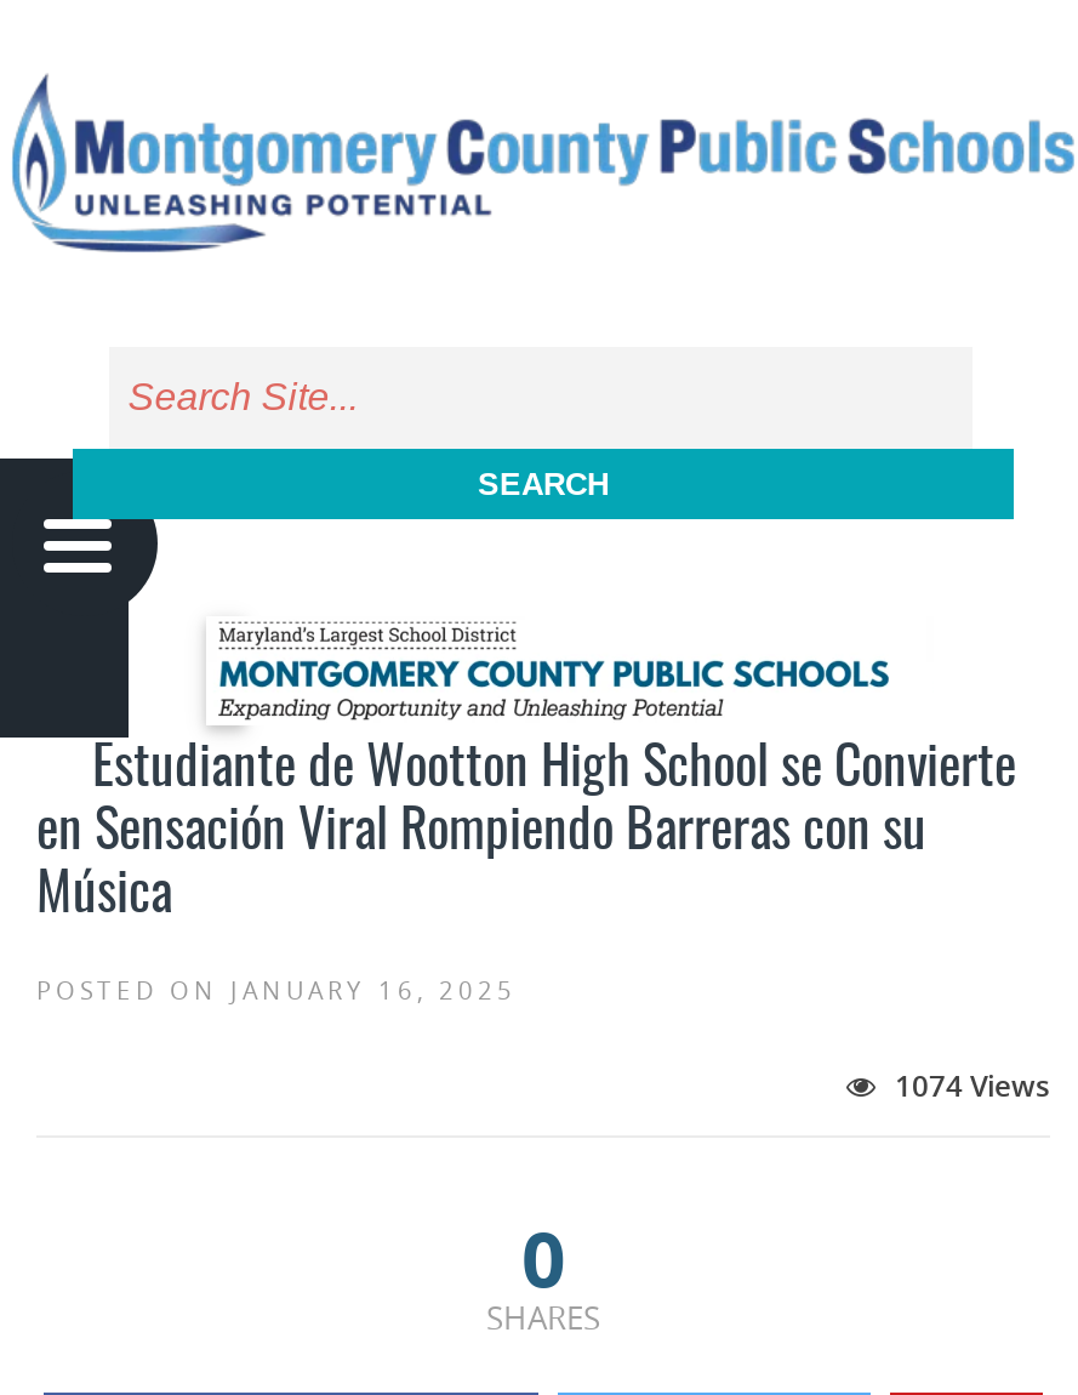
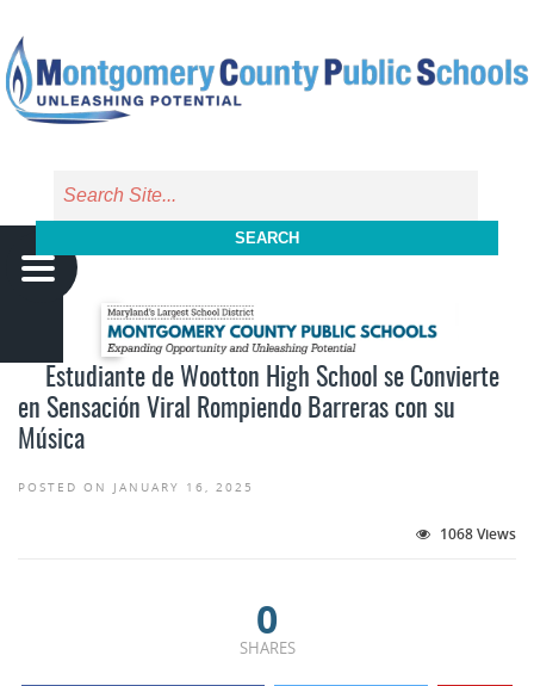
- 1074 Views
+ 1068 Views
